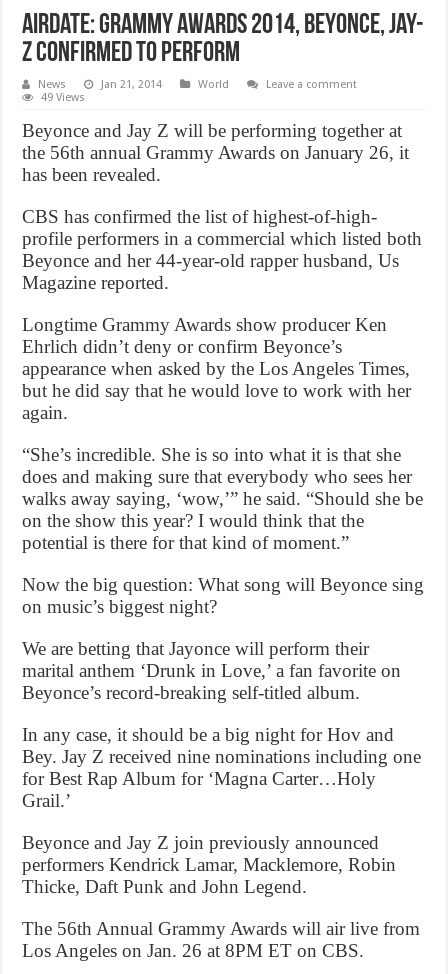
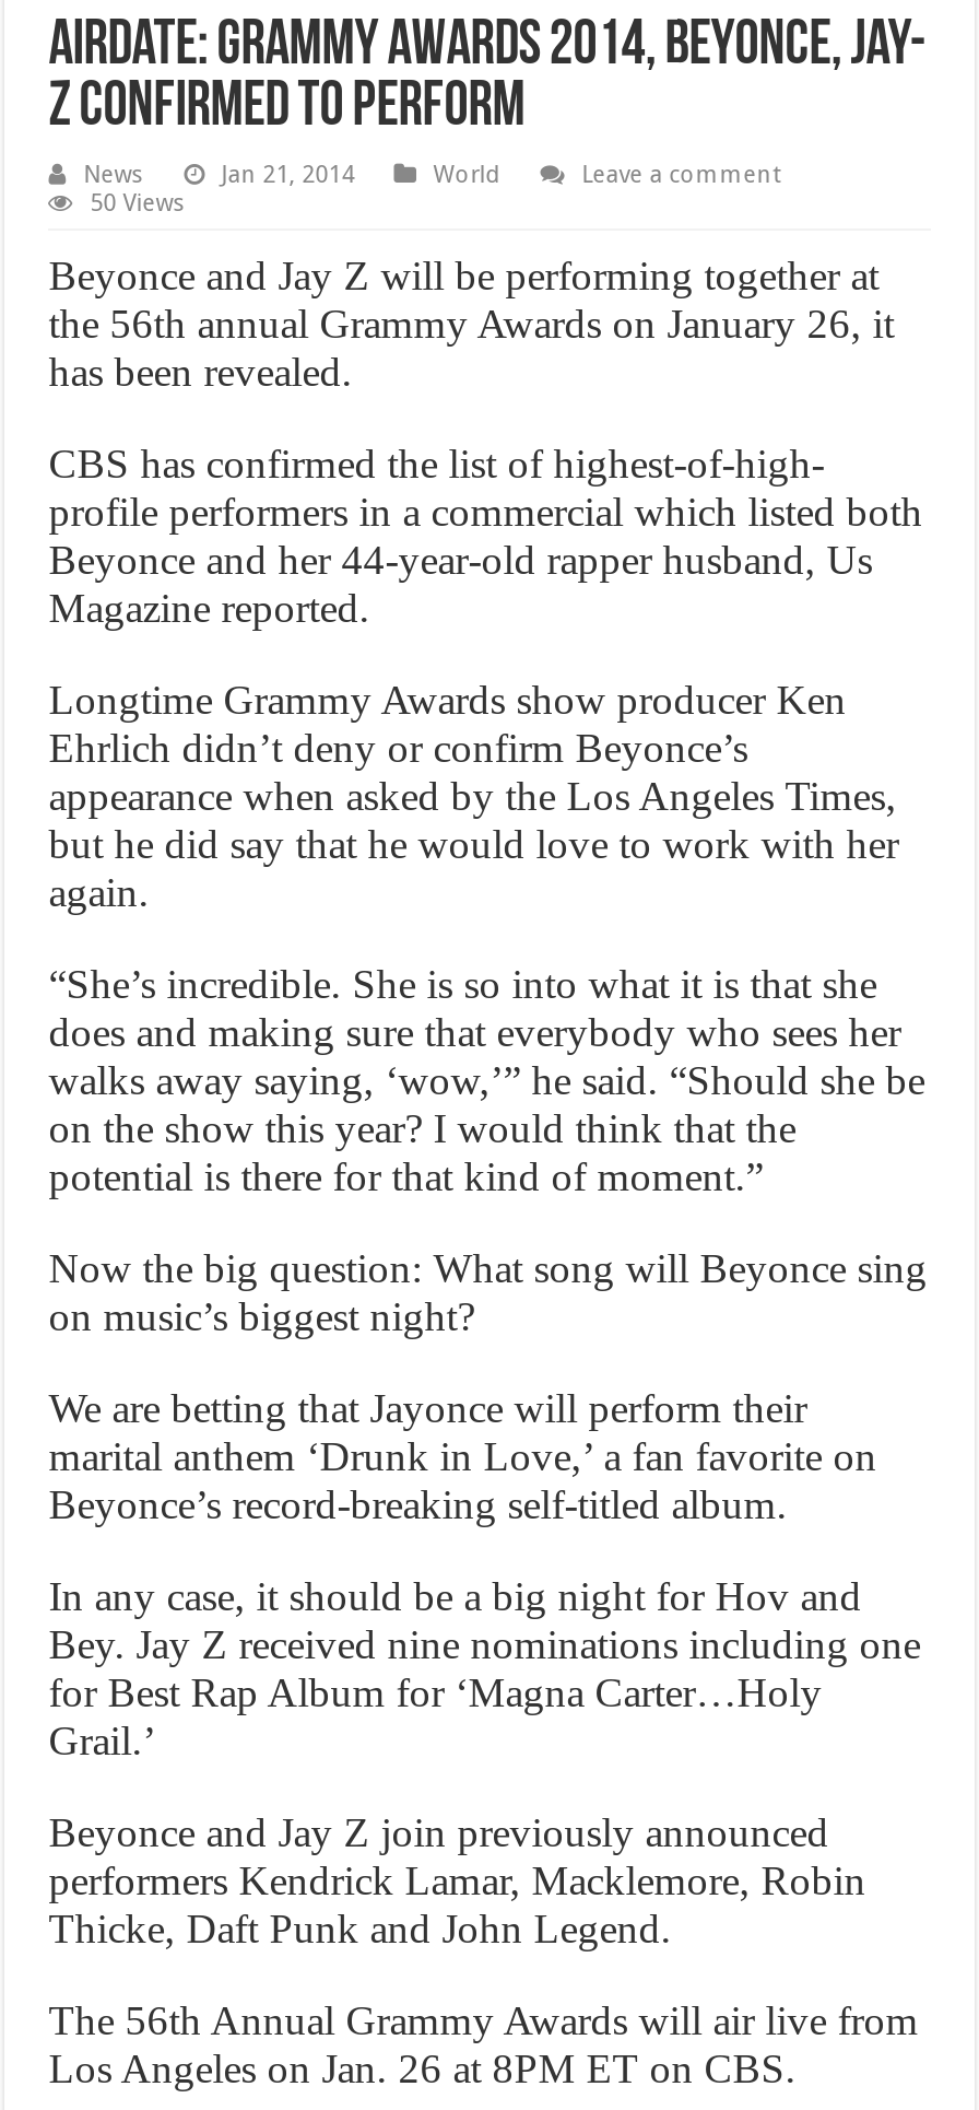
- 49 Views
+ 50 Views
